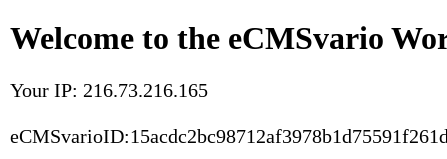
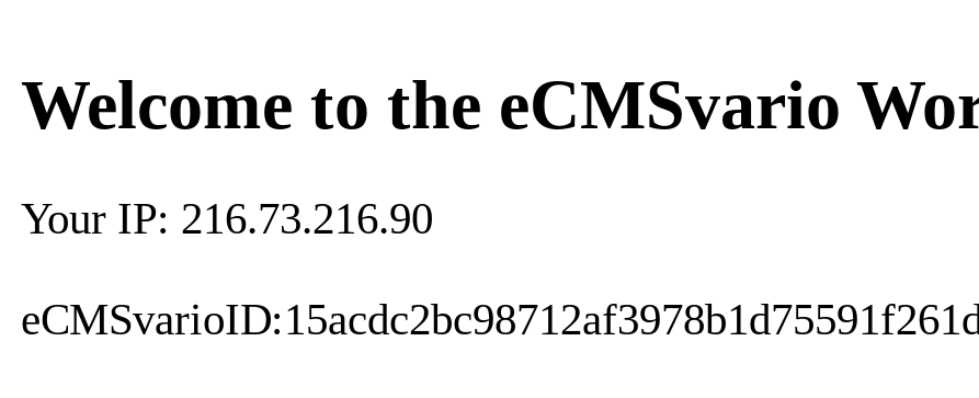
- Your IP: 216.73.216.165
+ Your IP: 216.73.216.90
